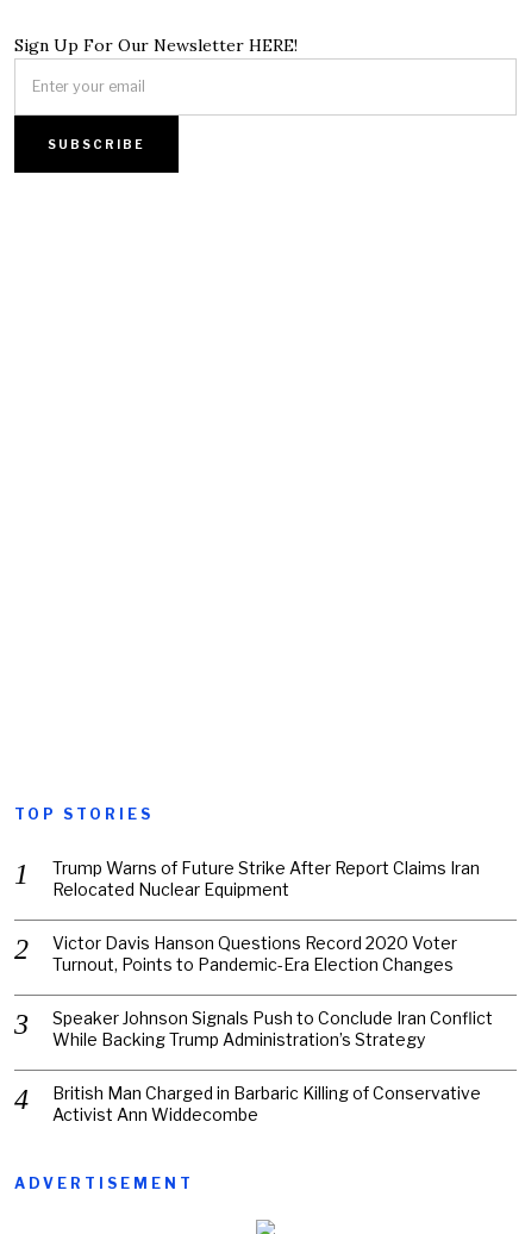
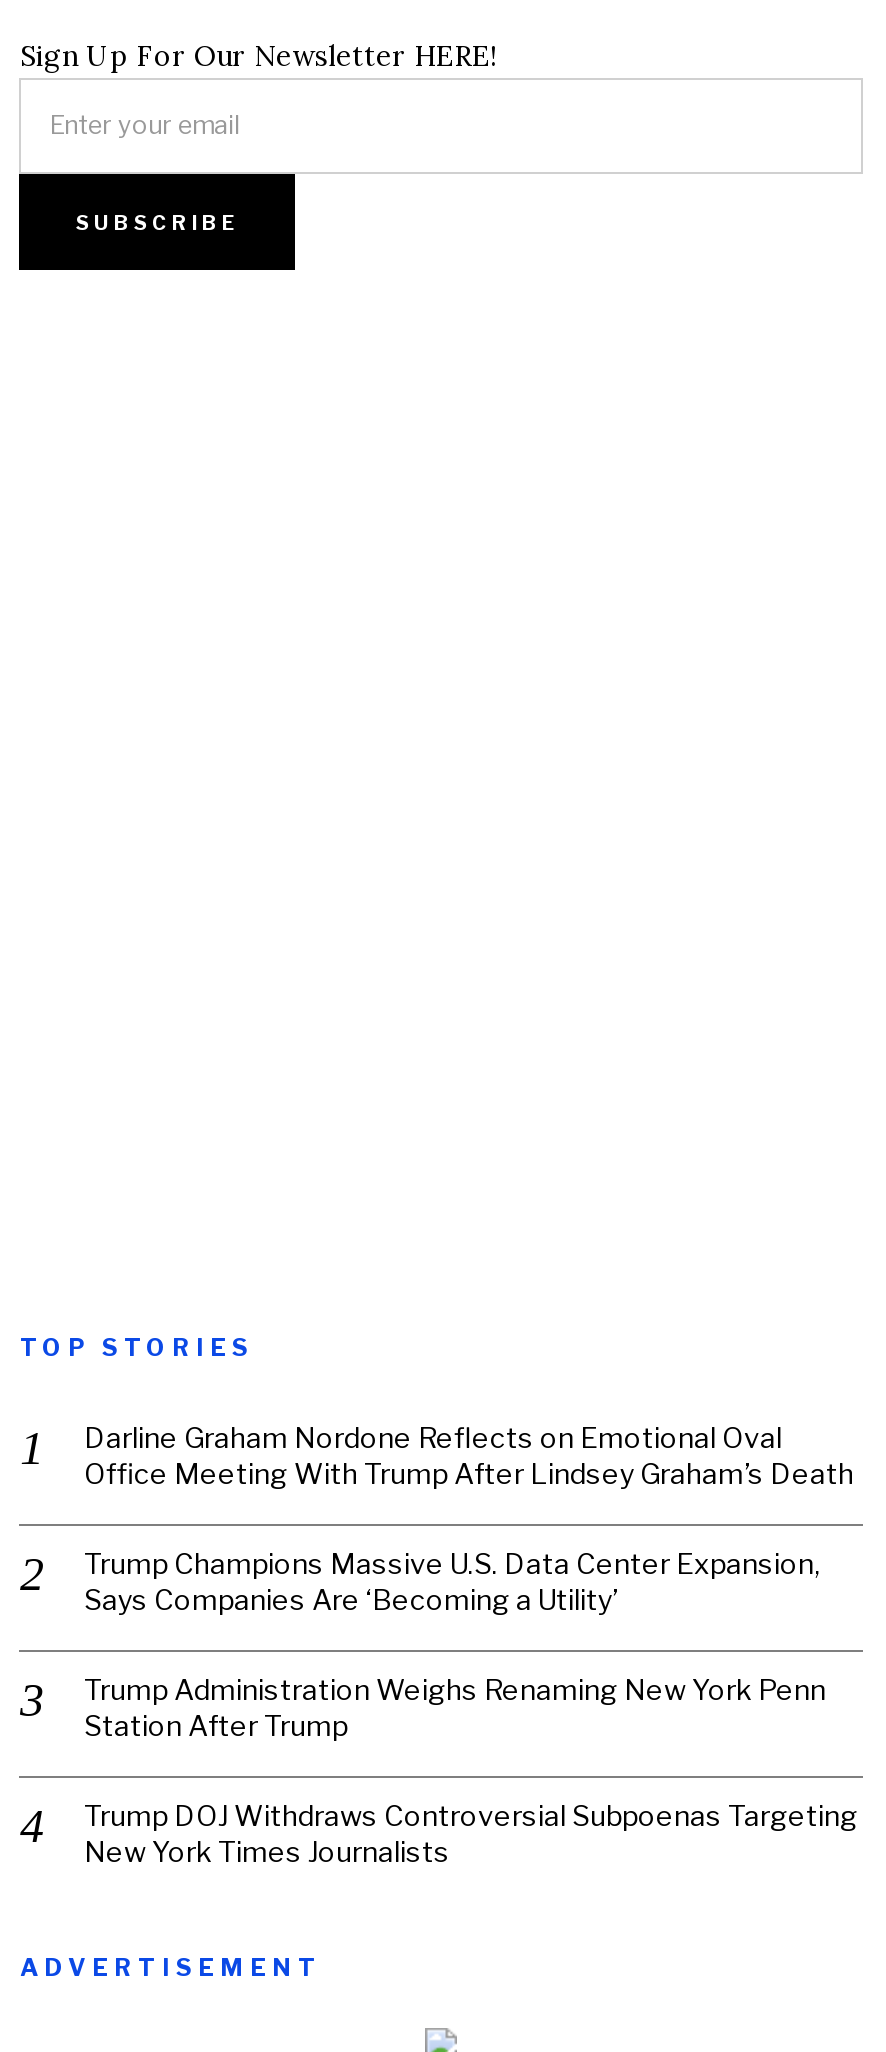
- Trump Warns of Future Strike After Report Claims Iran
- Relocated Nuclear Equipment
+ Darline Graham Nordone Reflects on Emotional Oval
+ Office Meeting With Trump After Lindsey Graham’s Death

- Victor Davis Hanson Questions Record 2020 Voter
- Turnout, Points to Pandemic-Era Election Changes
+ Trump Champions Massive U.S. Data Center Expansion,
+ Says Companies Are ‘Becoming a Utility’

- Speaker Johnson Signals Push to Conclude Iran Conflict
- While Backing Trump Administration’s Strategy
+ Trump Administration Weighs Renaming New York Penn
+ Station After Trump

- British Man Charged in Barbaric Killing of Conservative
- Activist Ann Widdecombe
+ Trump DOJ Withdraws Controversial Subpoenas Targeting
+ New York Times Journalists
